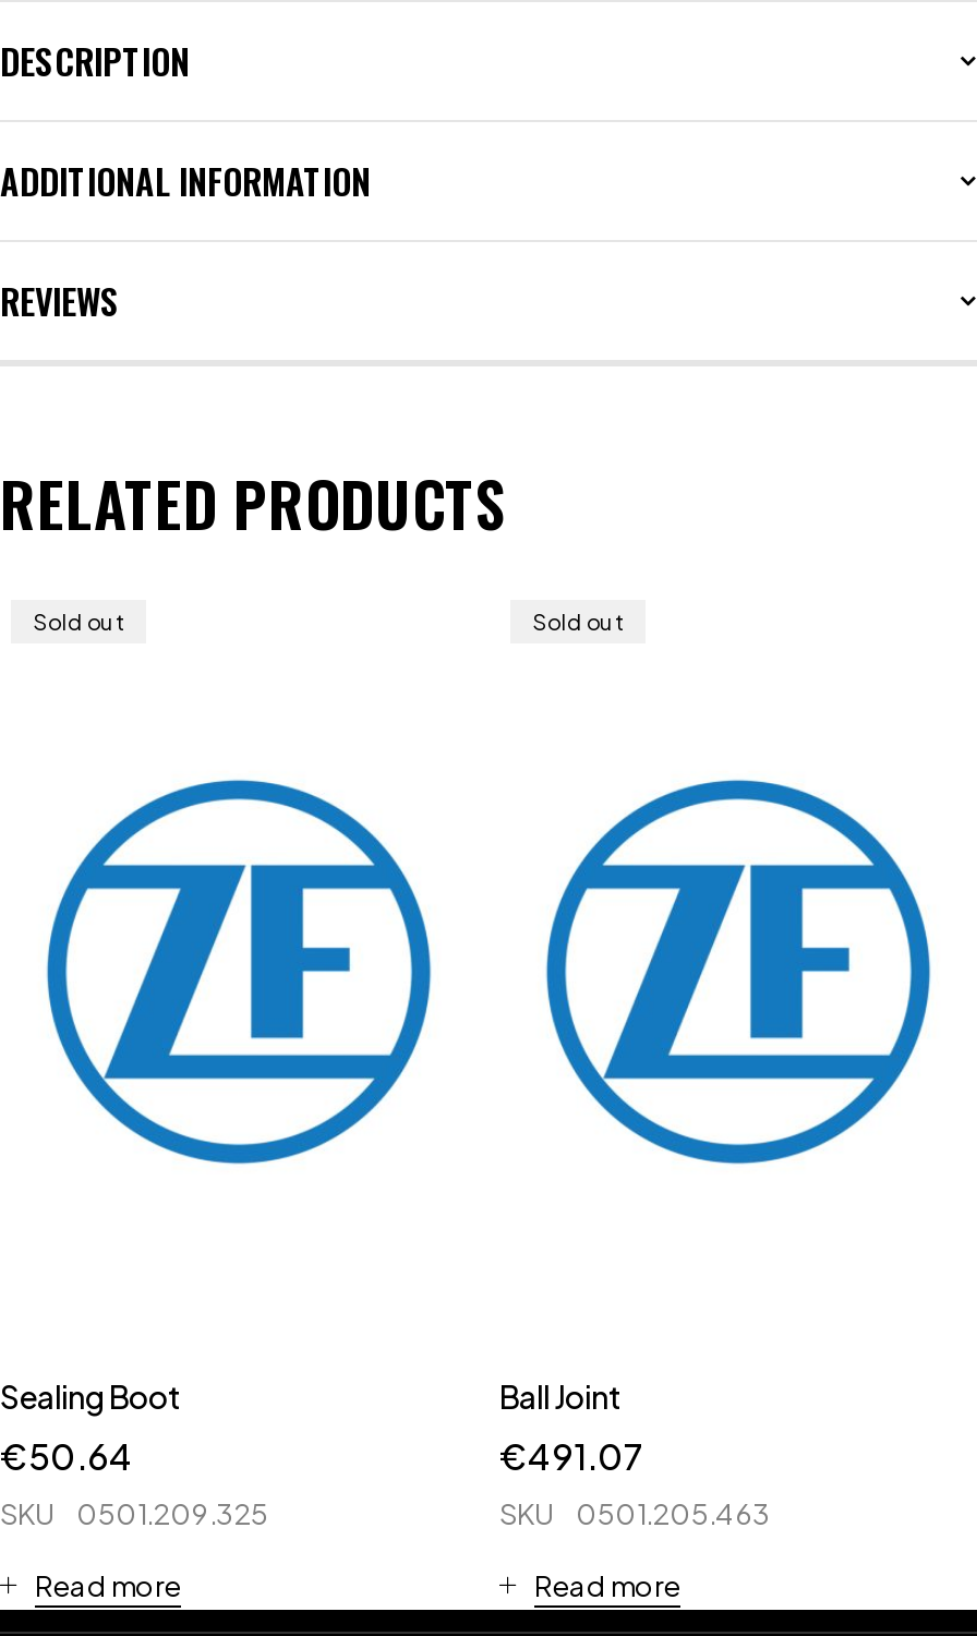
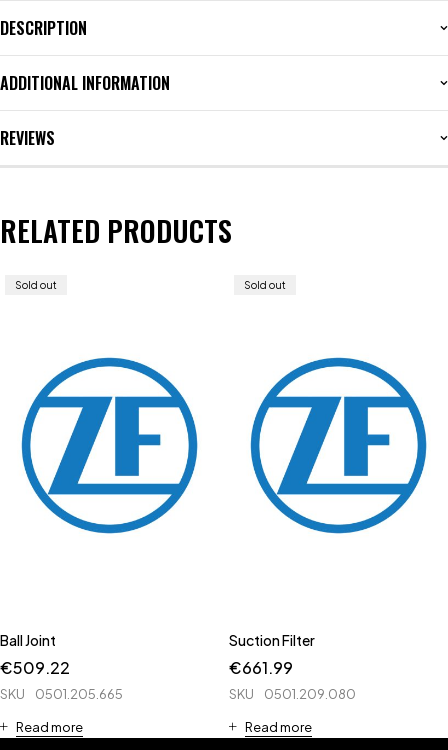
- Sealing Boot
- €50.64
+ Ball Joint
+ €509.22

- Ball Joint
- €491.07
+ Suction Filter
+ €661.99

- SKU 0501.209.325
+ SKU 0501.205.665

- SKU 0501.205.463
+ SKU 0501.209.080
